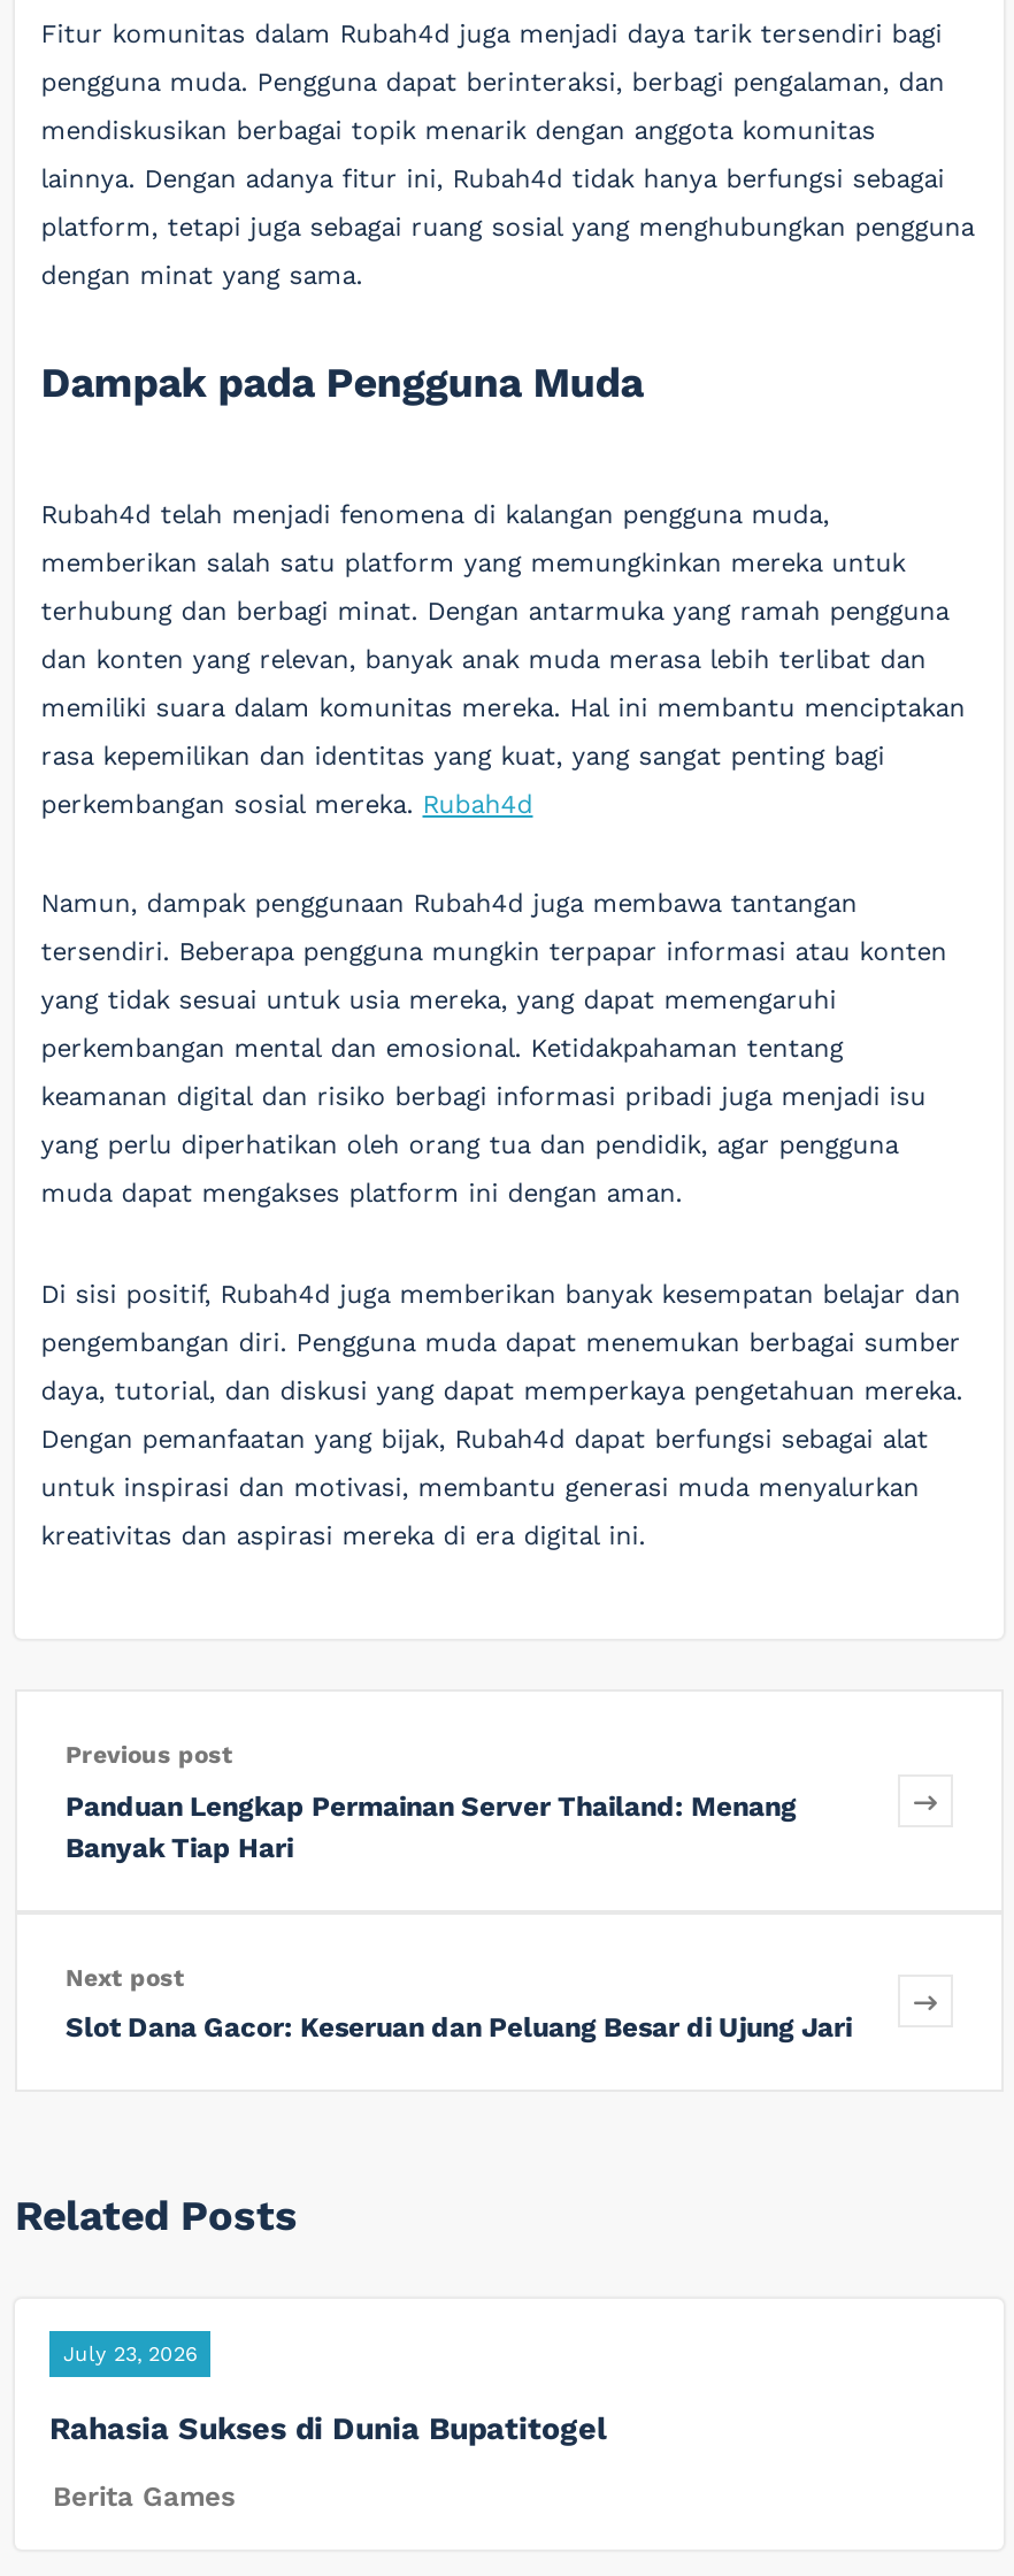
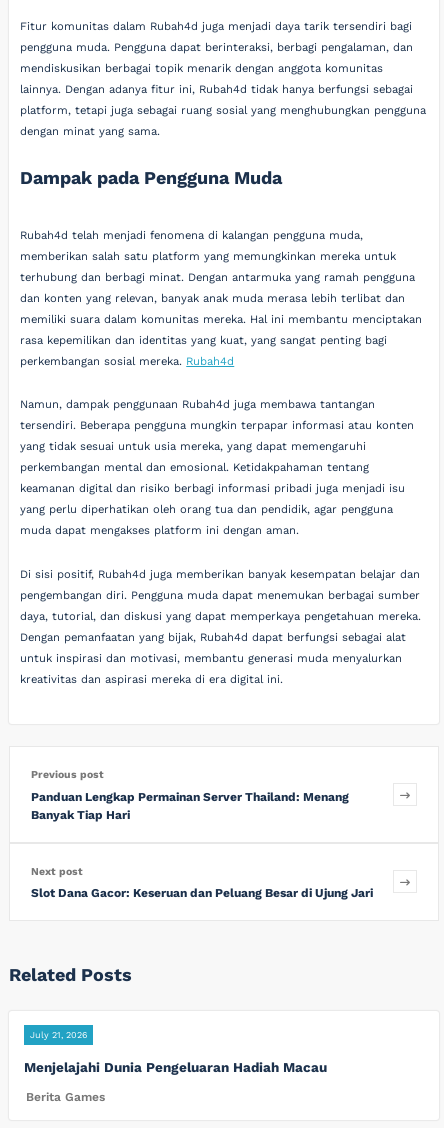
- July 23, 2026
+ July 21, 2026

- Rahasia Sukses di Dunia Bupatitogel
+ Menjelajahi Dunia Pengeluaran Hadiah Macau
